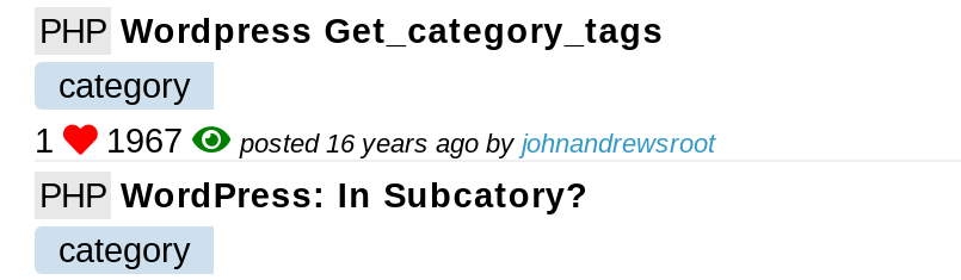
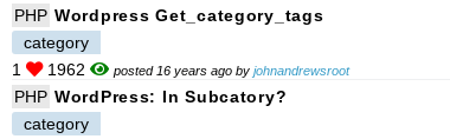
- 1 1967 posted 16 years ago by johnandrewsroot
+ 1 1962 posted 16 years ago by johnandrewsroot
